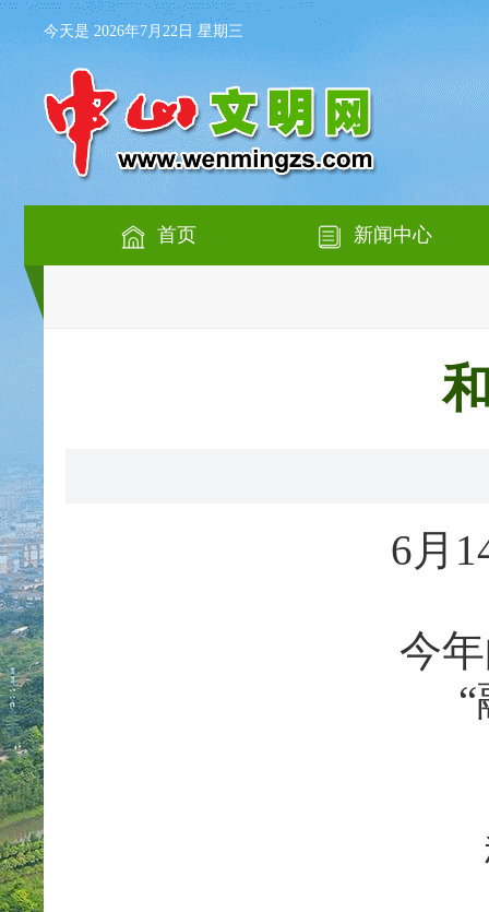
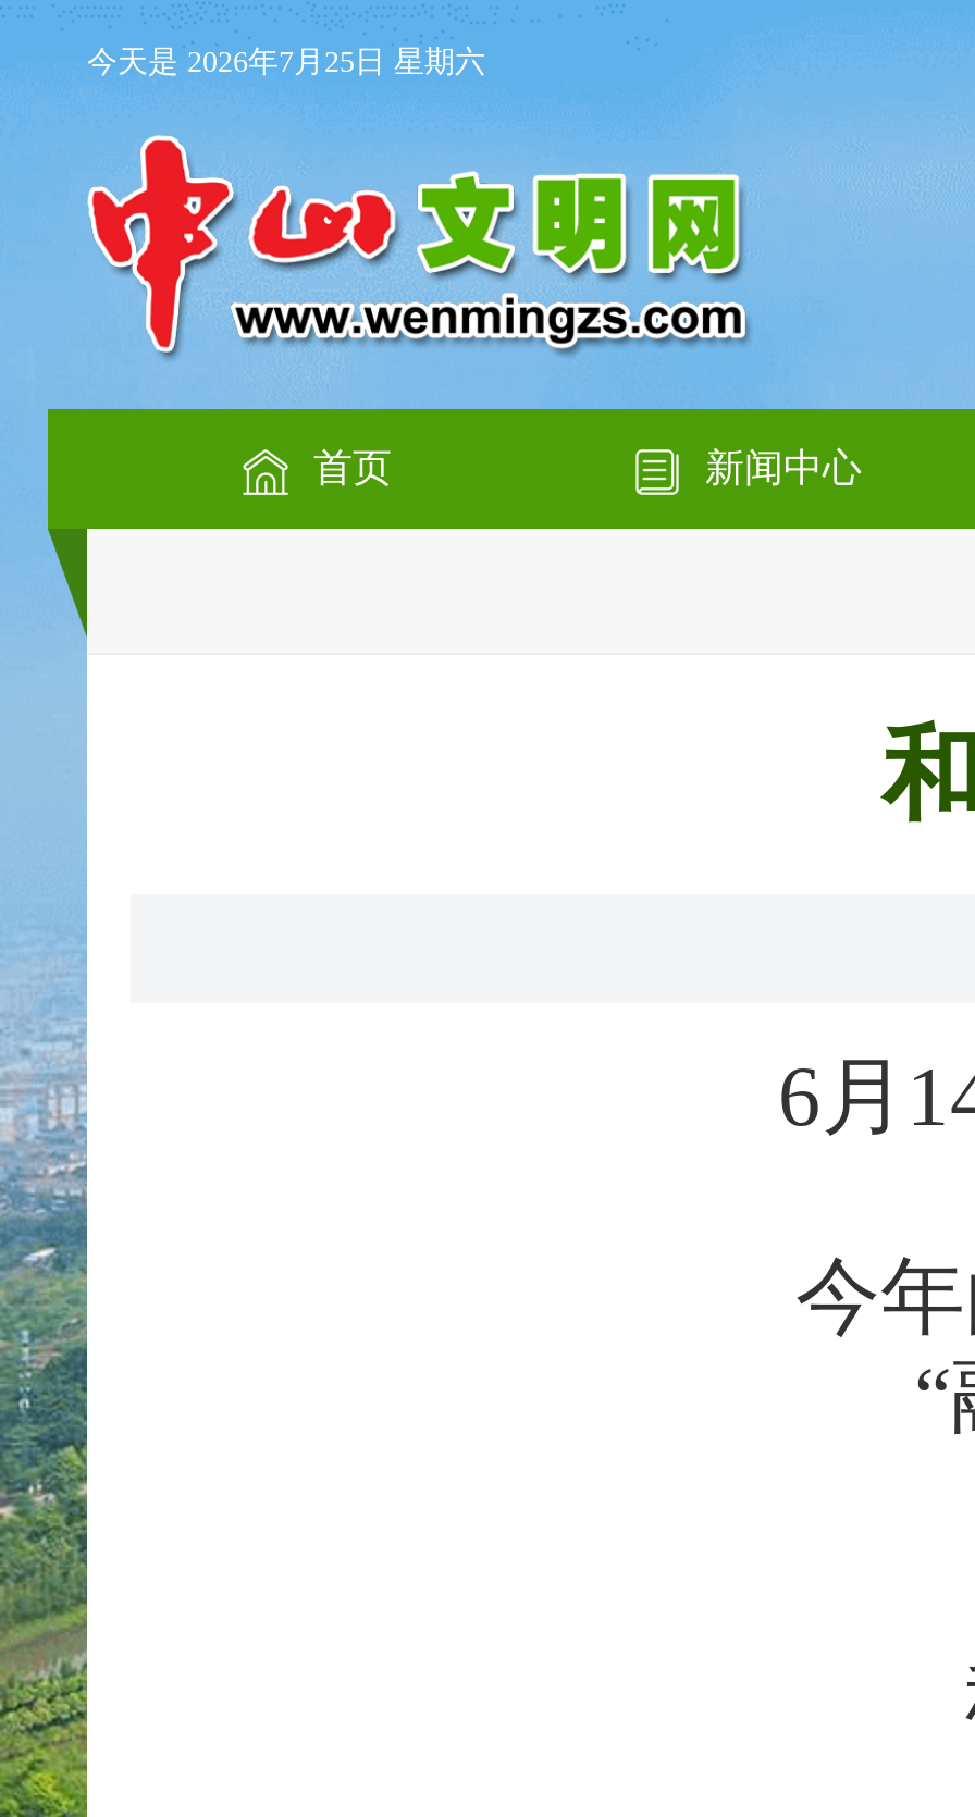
- 今天是 2026年7月22日 星期三
+ 今天是 2026年7月25日 星期六
